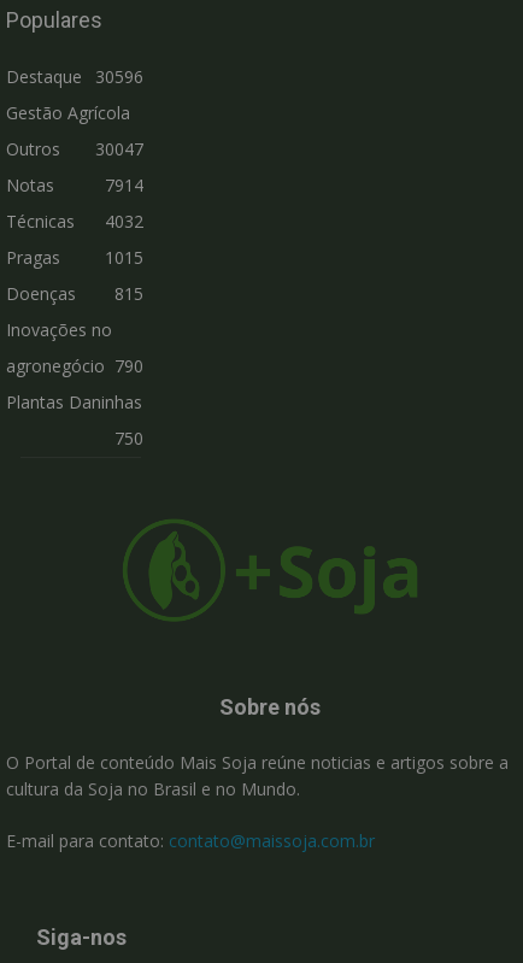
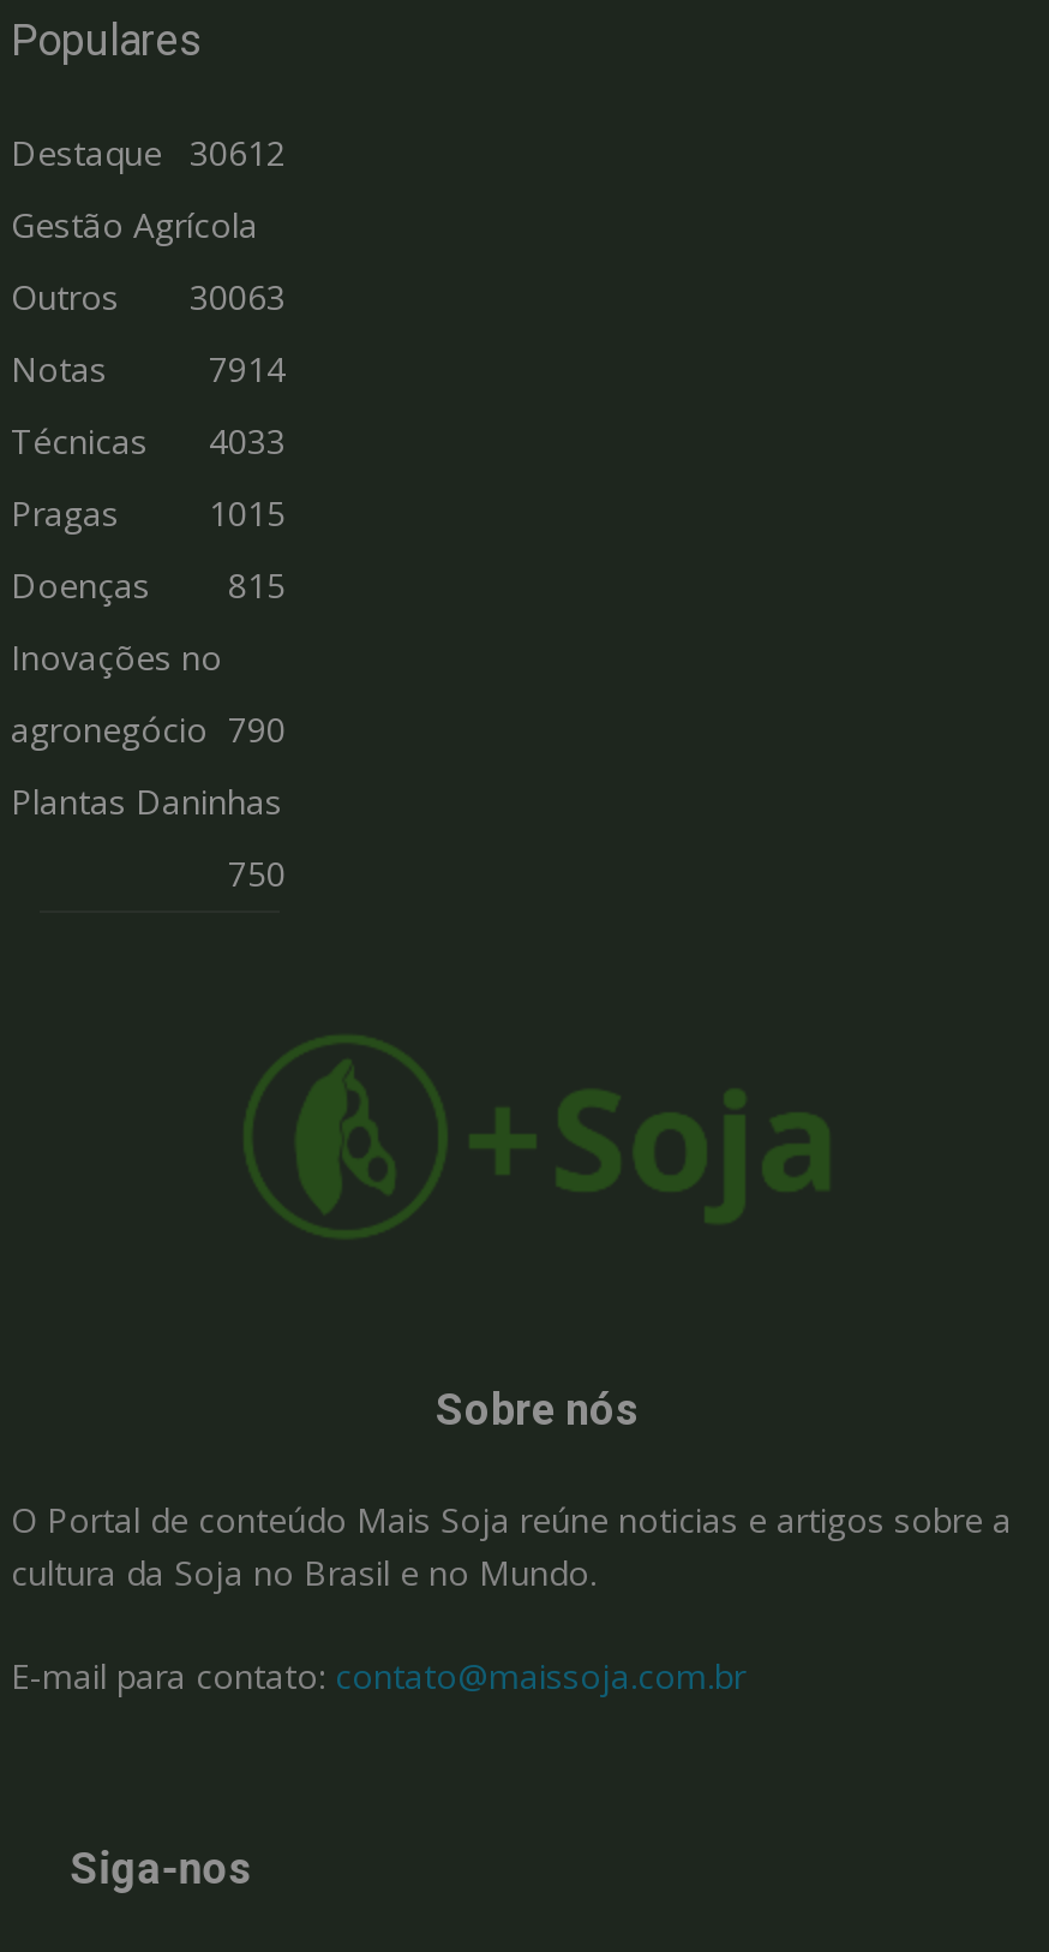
- Destaque 30596
+ Destaque 30612

- Outros 30047
+ Outros 30063

- Técnicas 4032
+ Técnicas 4033
